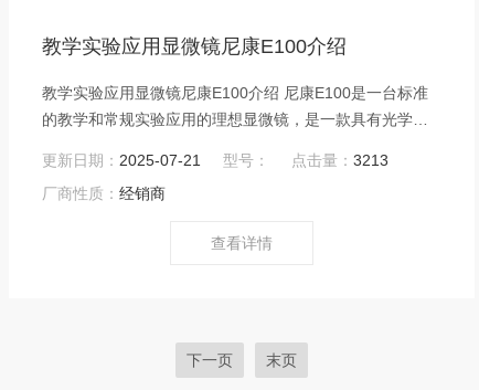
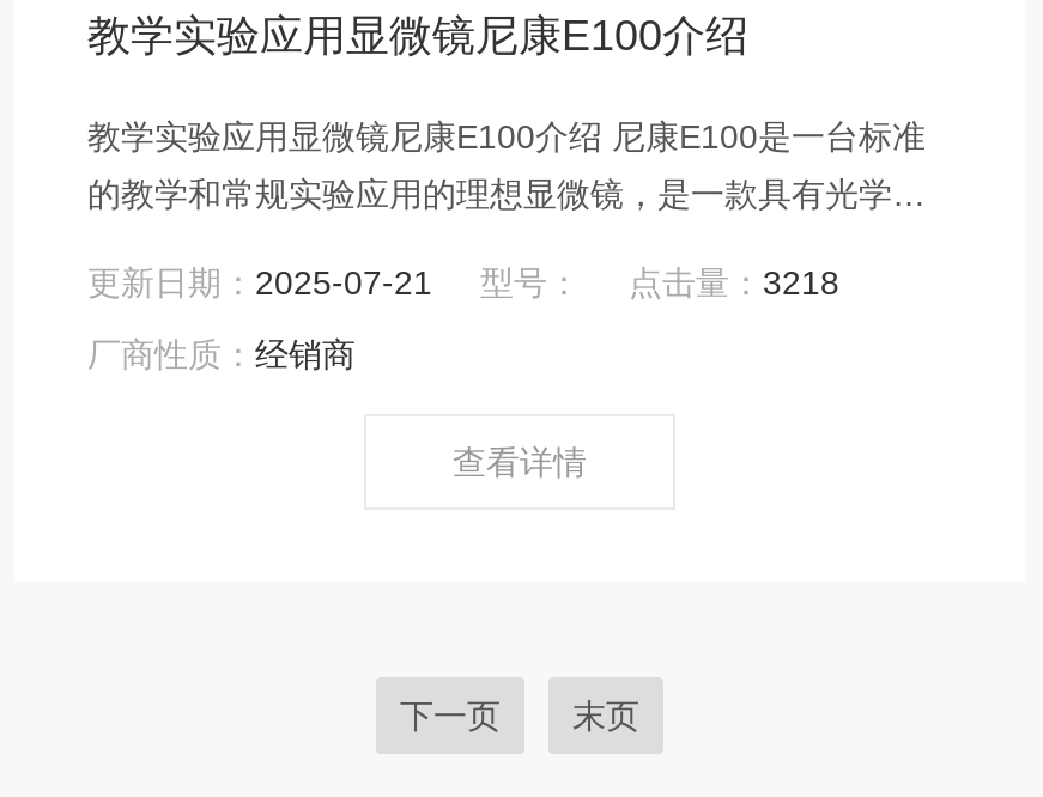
- 更新日期：2025-07-21 型号： 点击量：3213
+ 更新日期：2025-07-21 型号： 点击量：3218
